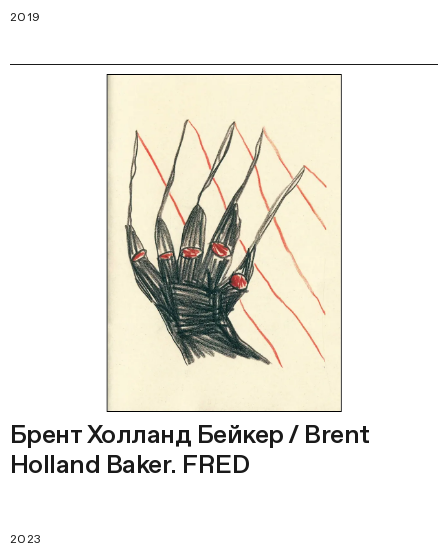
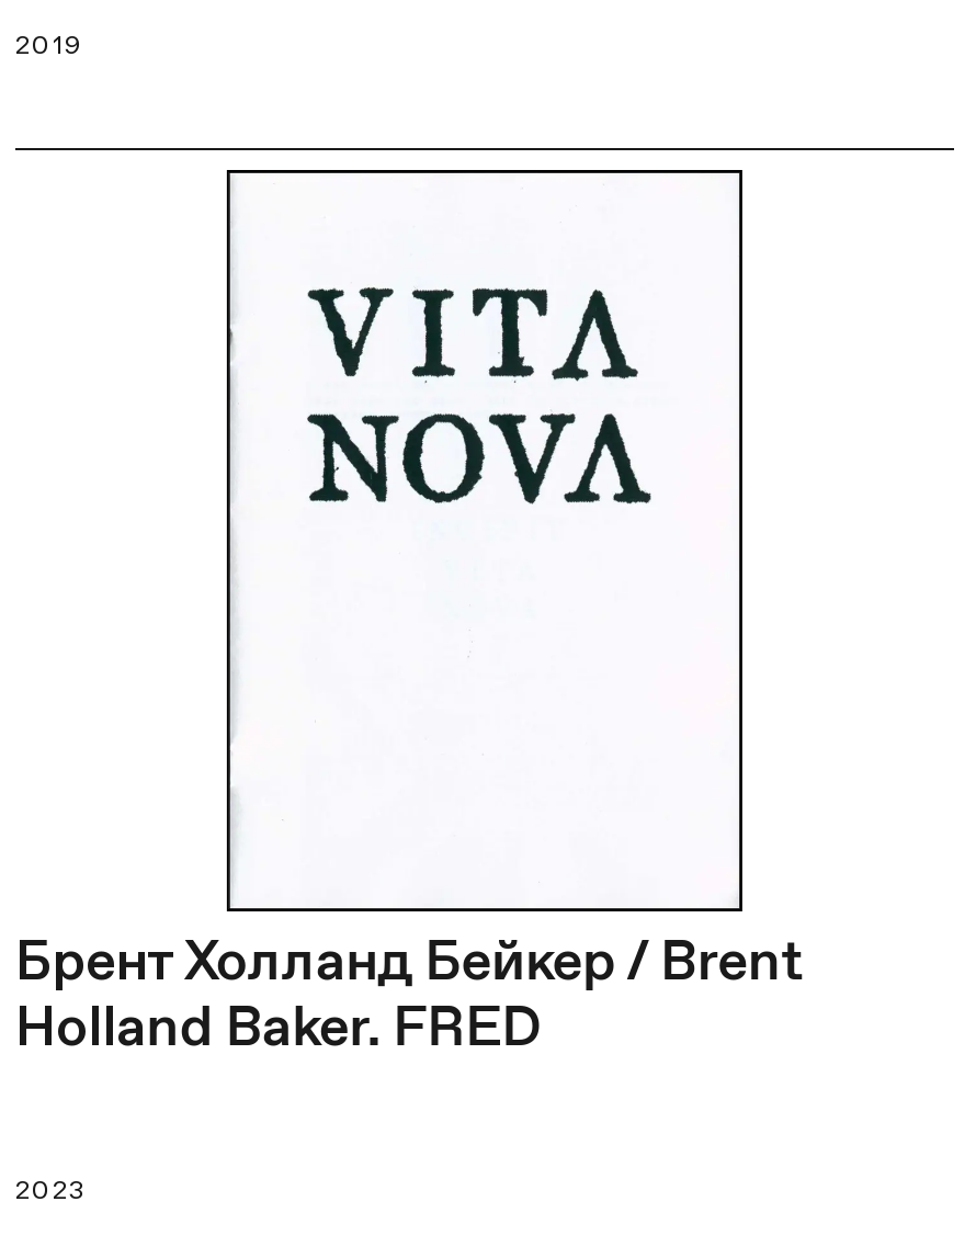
- [image]
+ [image]
